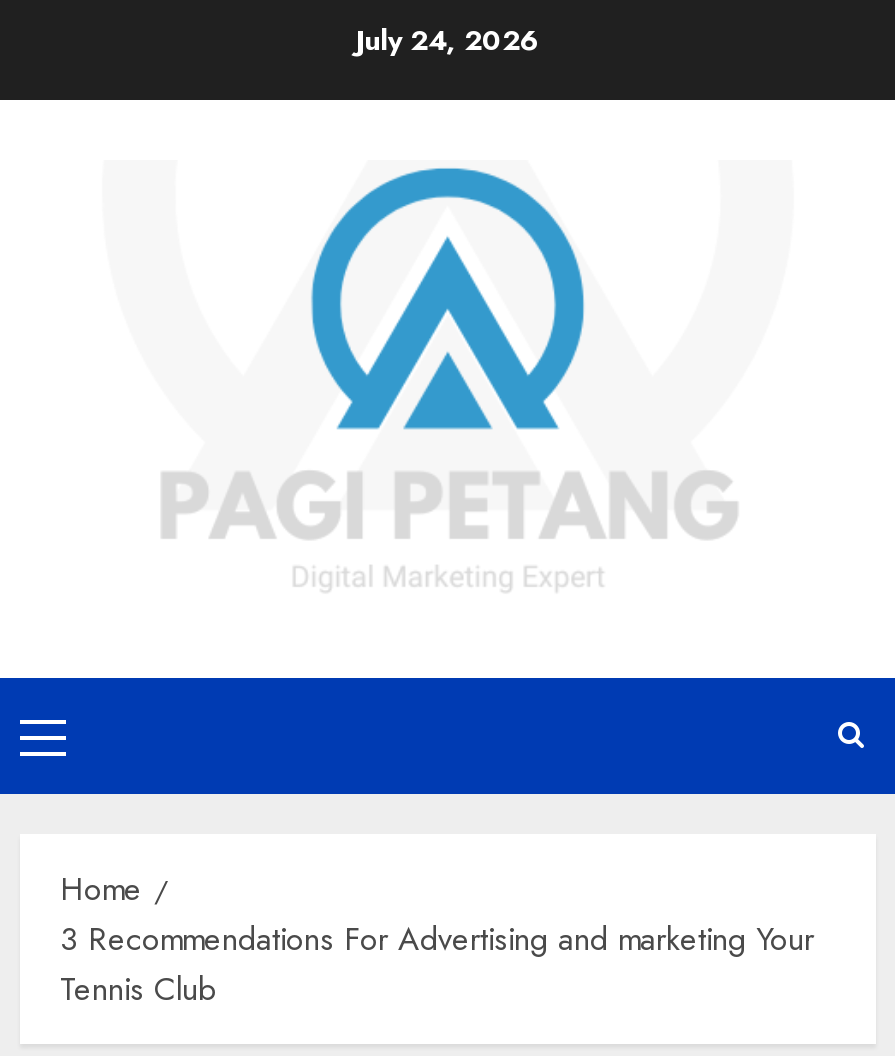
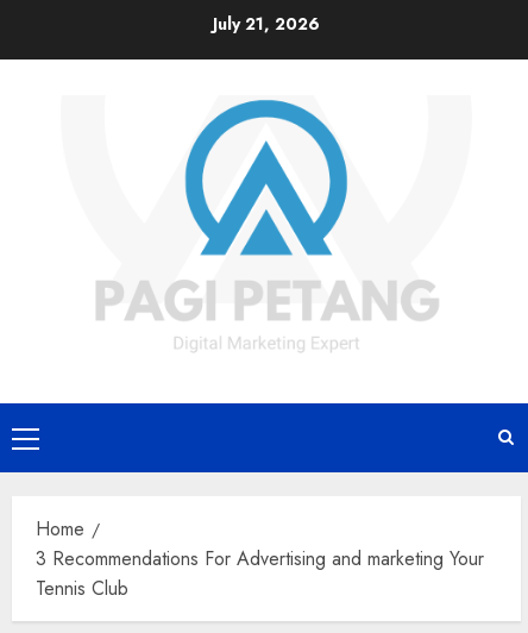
- July 24, 2026
+ July 21, 2026
